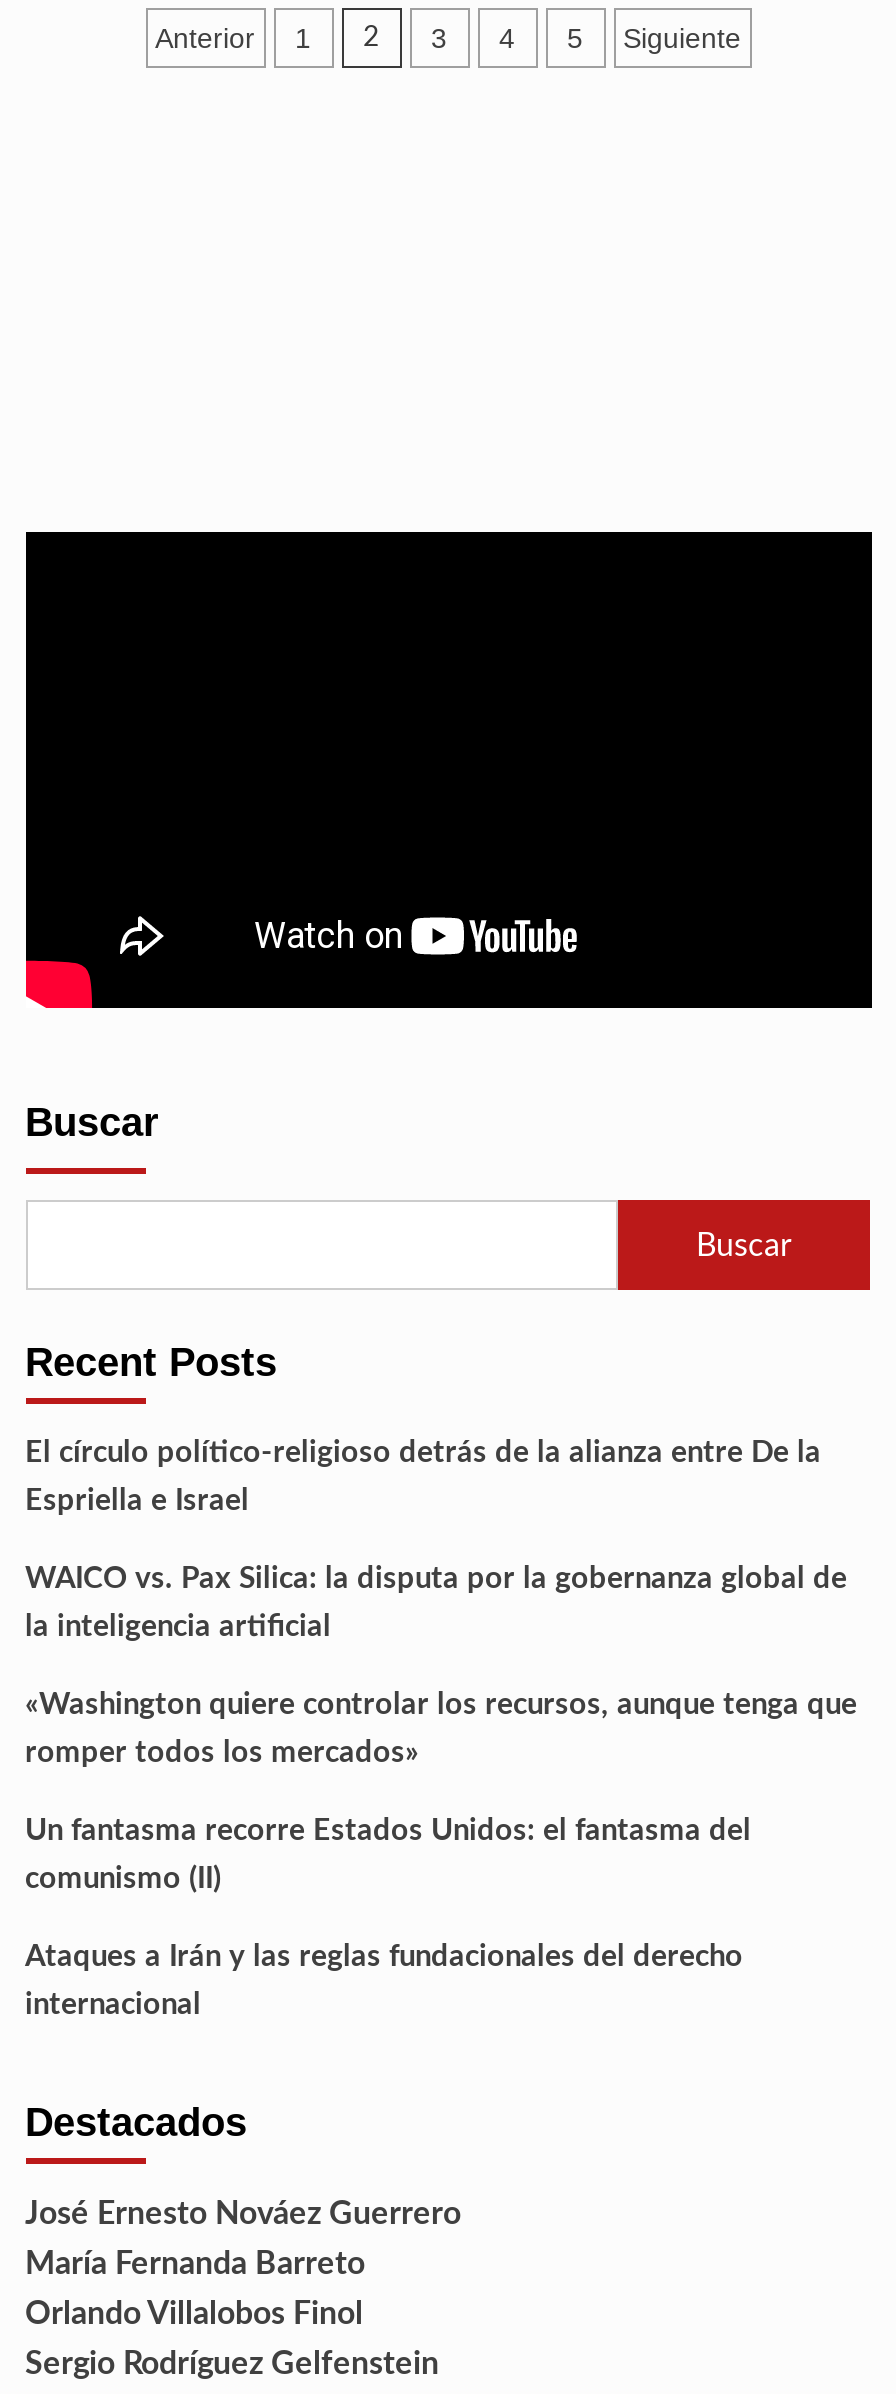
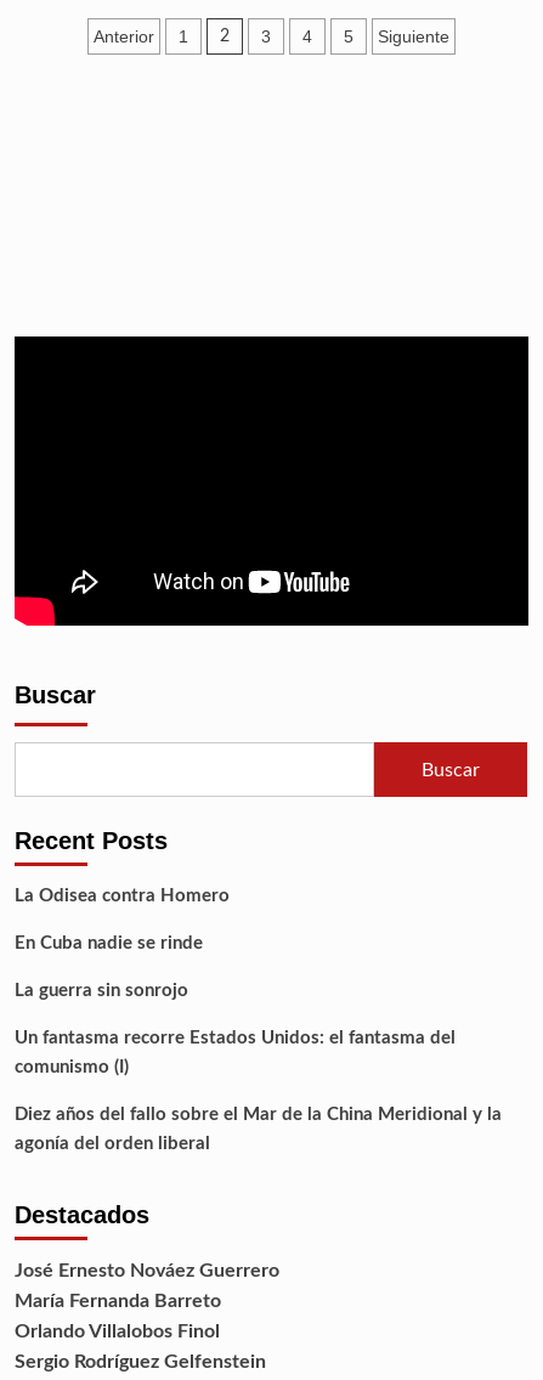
- El círculo político-religioso detrás de la alianza entre De la
- Espriella e Israel
- WAICO vs. Pax Silica: la disputa por la gobernanza global de
- la inteligencia artificial
- «Washington quiere controlar los recursos, aunque tenga que
- romper todos los mercados»
+ La Odisea contra Homero
+ En Cuba nadie se rinde
+ La guerra sin sonrojo

- comunismo (II)
+ comunismo (I)

- Ataques a Irán y las reglas fundacionales del derecho
+ Diez años del fallo sobre el Mar de la China Meridional y la

- internacional
+ agonía del orden liberal
